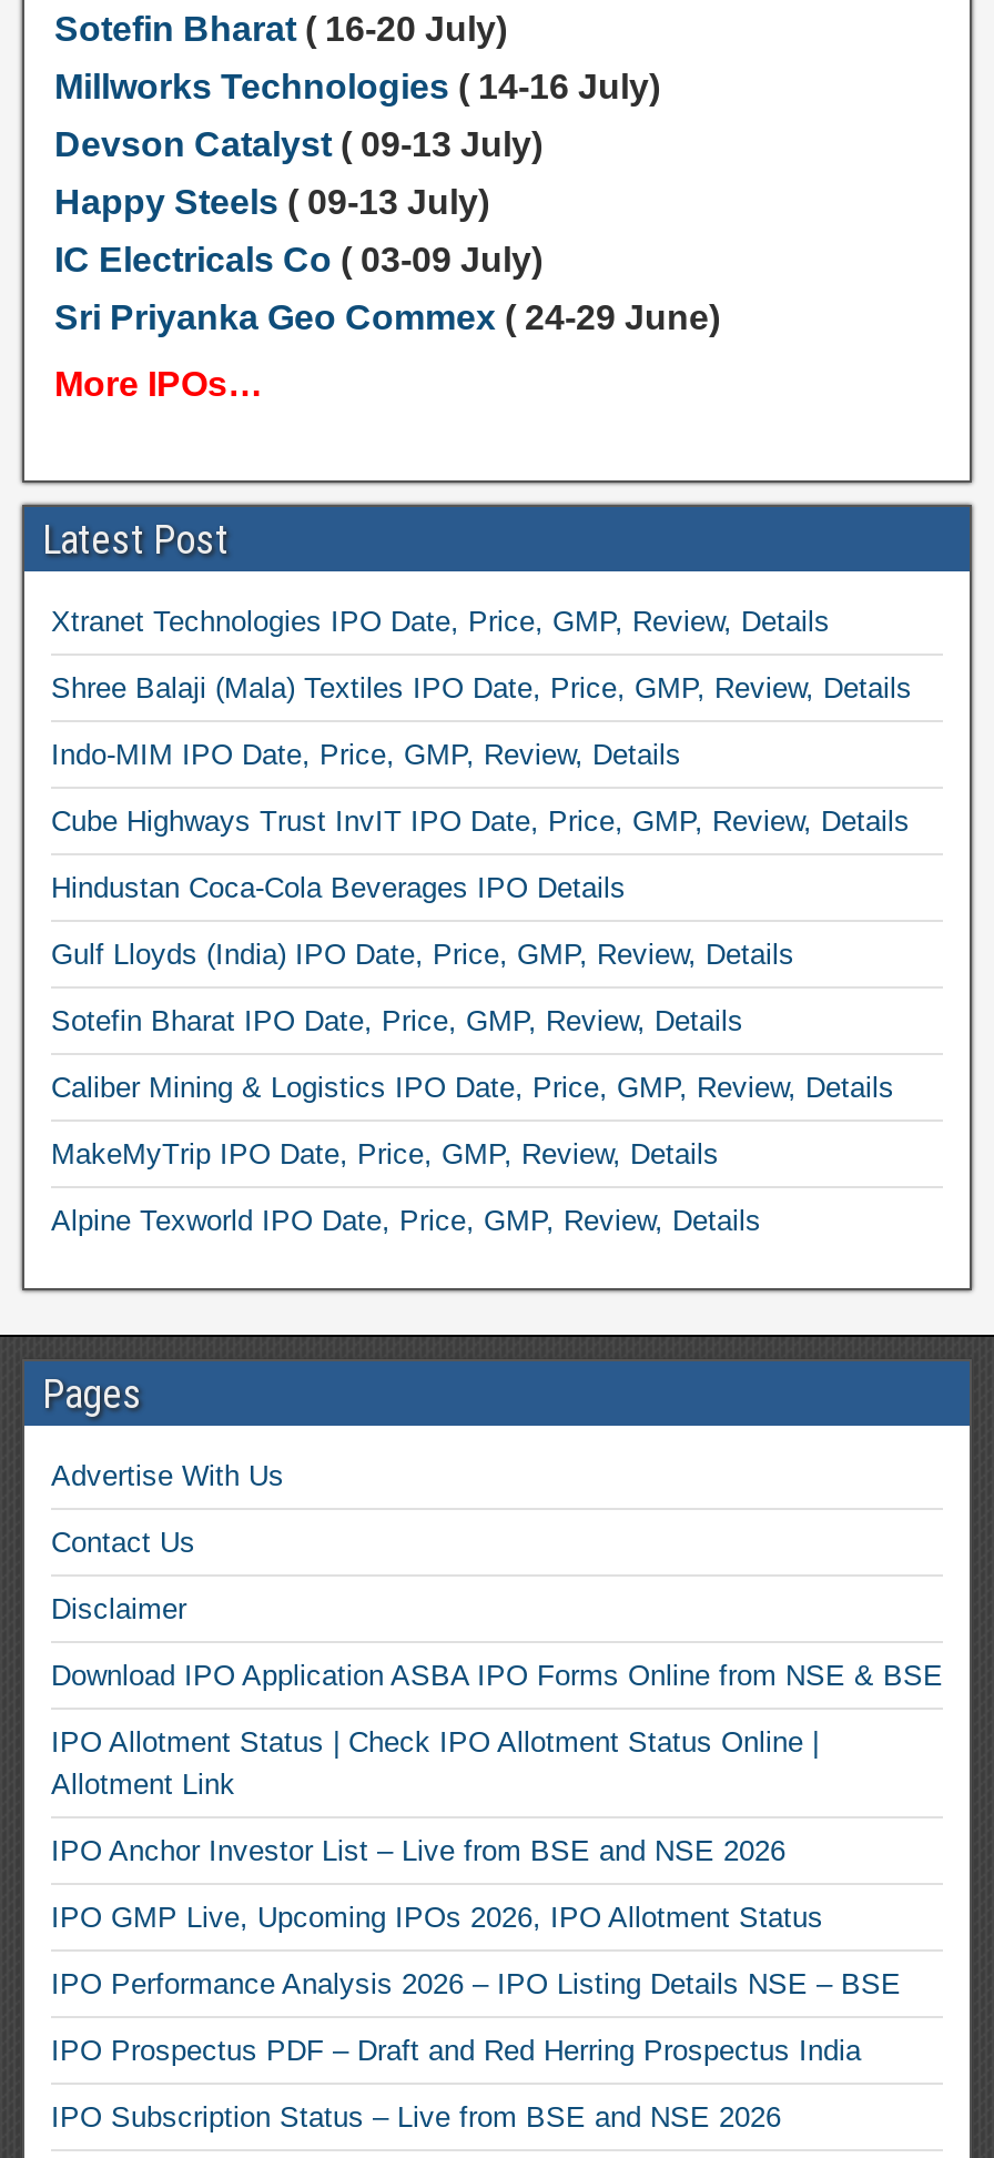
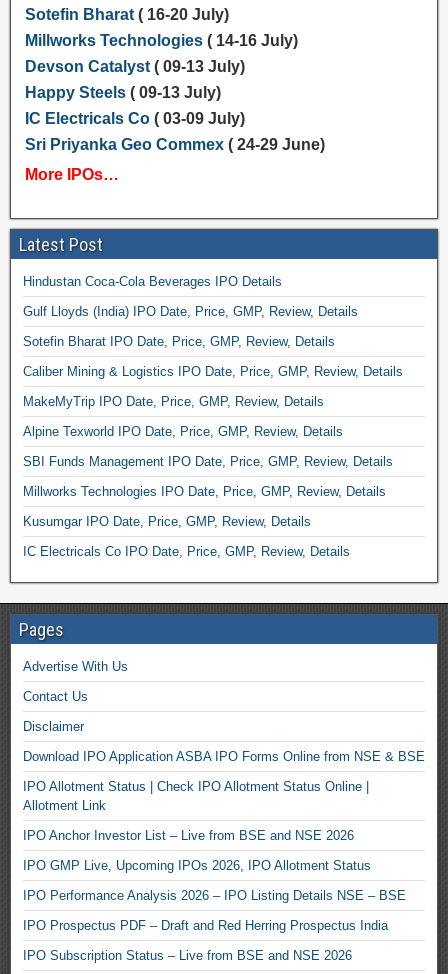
- Xtranet Technologies IPO Date, Price, GMP, Review, Details
- Shree Balaji (Mala) Textiles IPO Date, Price, GMP, Review, Details
- Indo-MIM IPO Date, Price, GMP, Review, Details
- Cube Highways Trust InvIT IPO Date, Price, GMP, Review, Details

moved up: Hindustan Coca-Cola Beverages IPO Details | Gulf Lloyds (India) IPO Date, Price, GMP, Review, Details | Sotefin Bharat IPO Date, Price, GMP, Review, Details | Caliber Mining & Logistics IPO Date, Price, GMP, Review, Details | MakeMyTrip IPO Date, Price, GMP, Review, Details | Alpine Texworld IPO Date, Price, GMP, Review, Details

+ SBI Funds Management IPO Date, Price, GMP, Review, Details
+ Millworks Technologies IPO Date, Price, GMP, Review, Details
+ Kusumgar IPO Date, Price, GMP, Review, Details
+ IC Electricals Co IPO Date, Price, GMP, Review, Details
